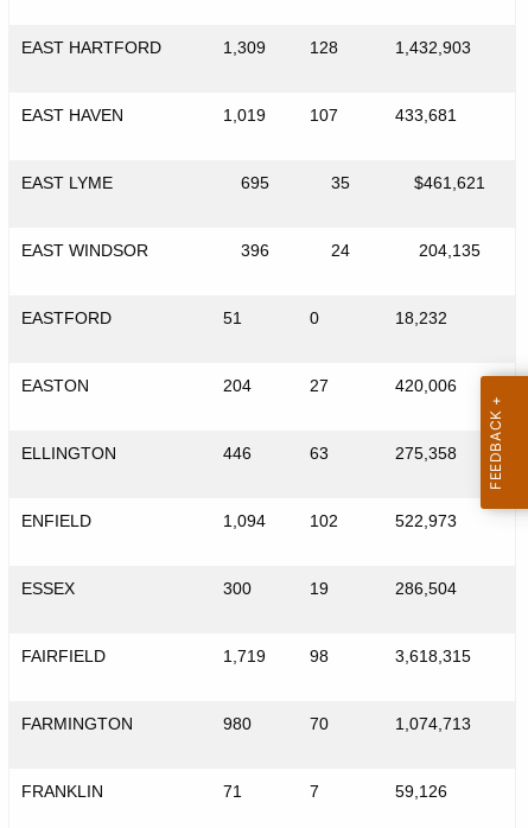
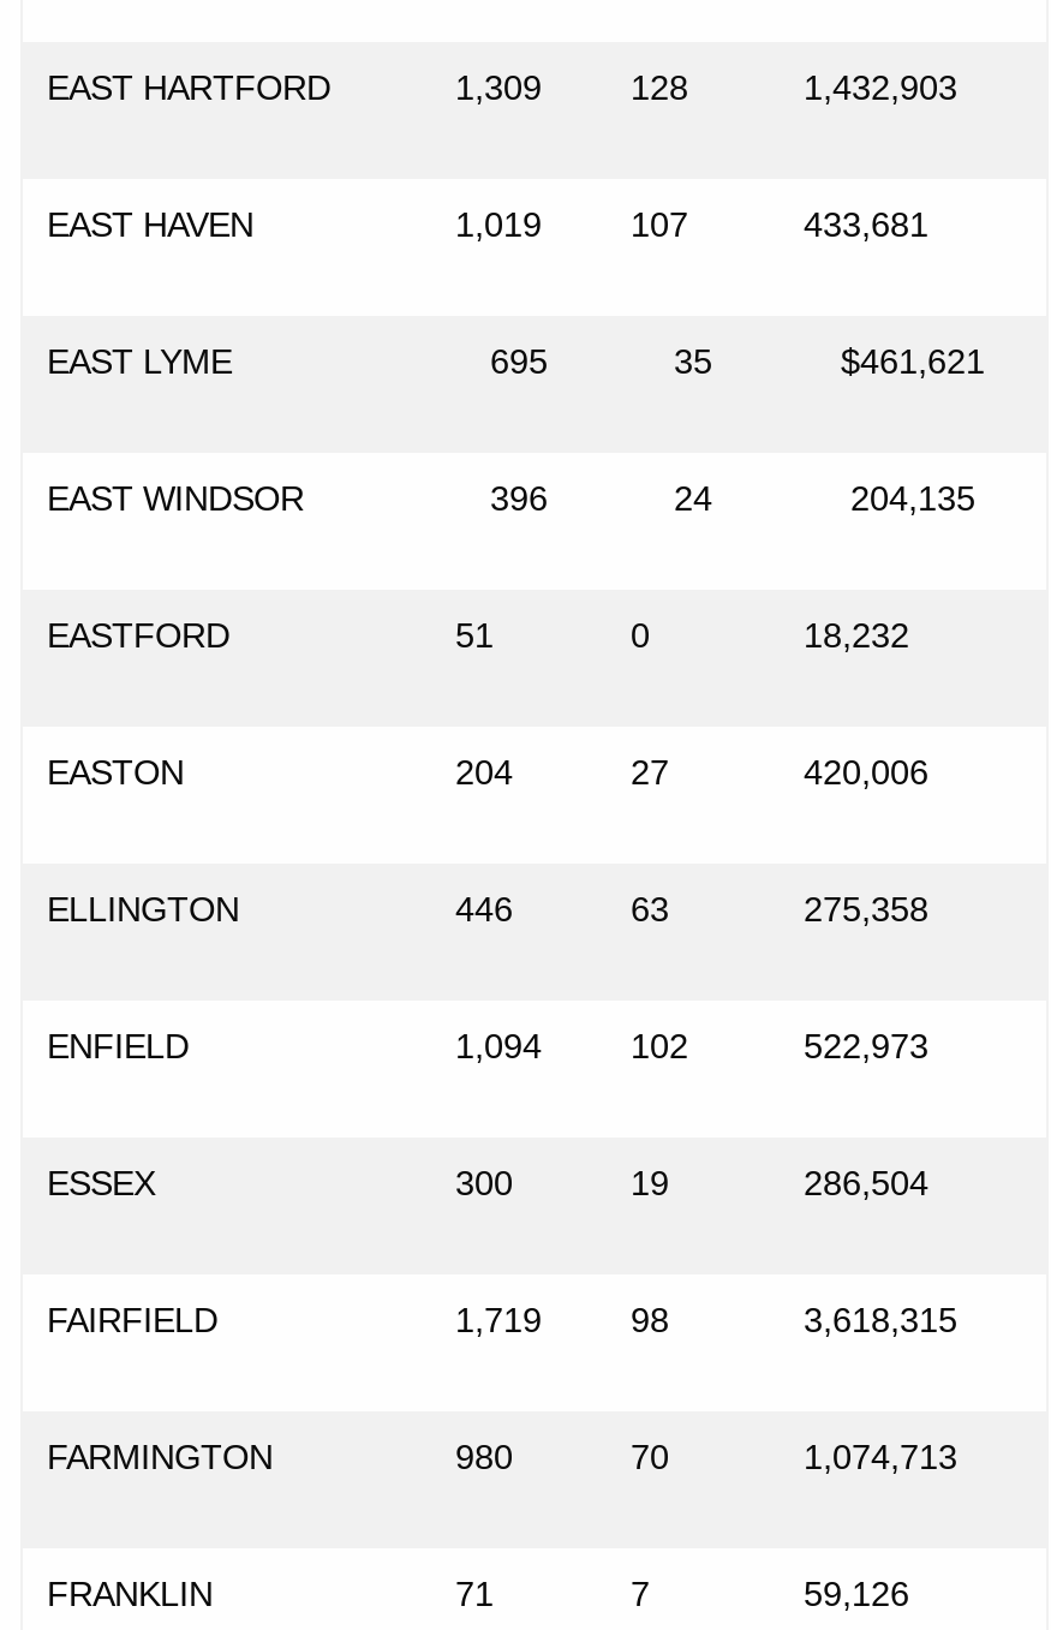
- [image]
